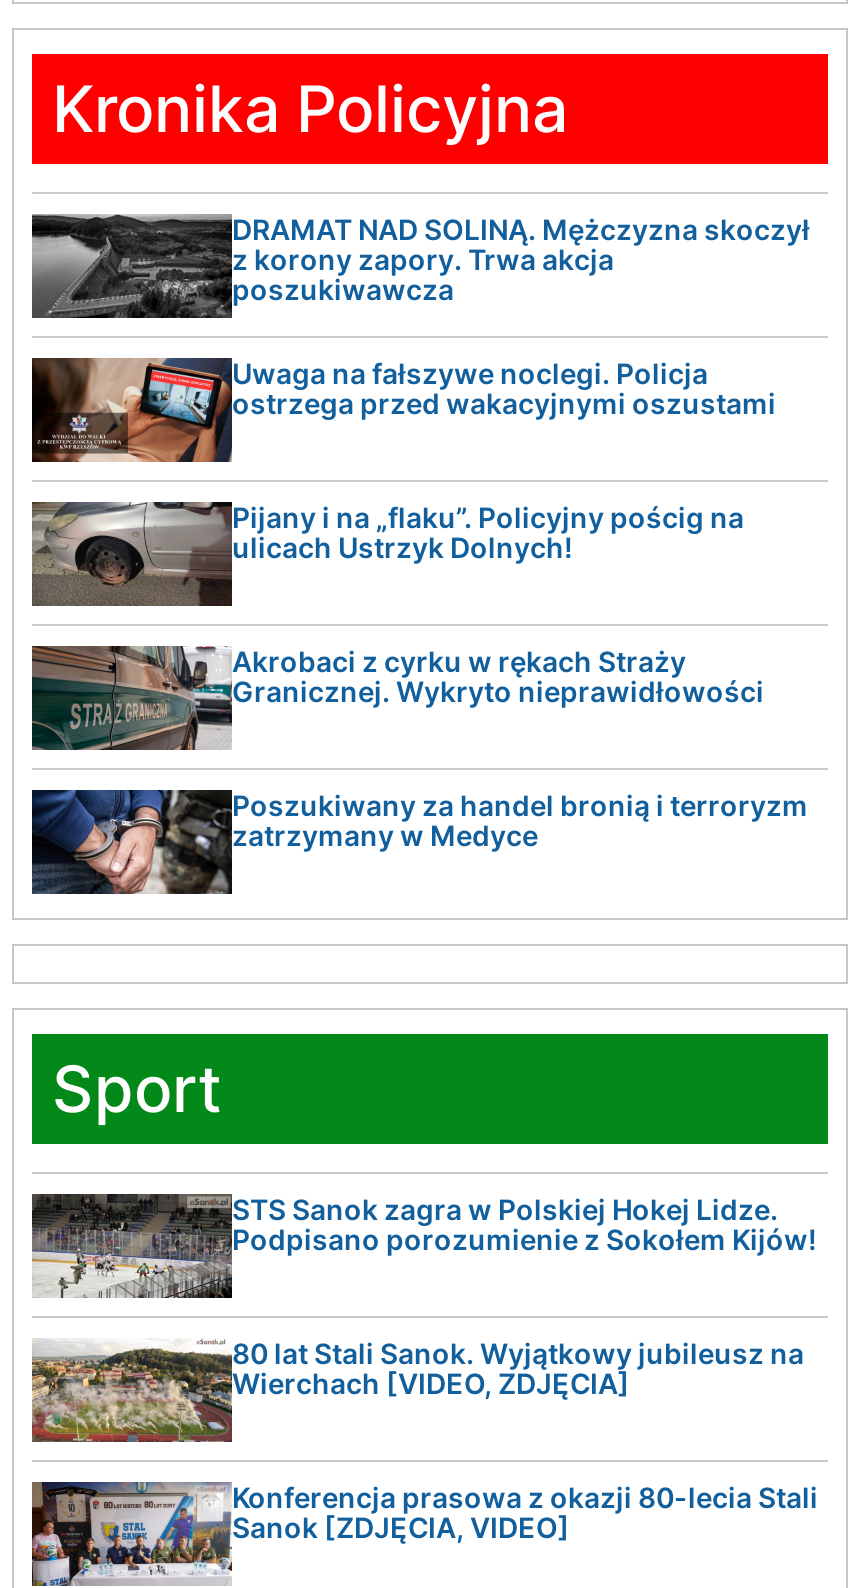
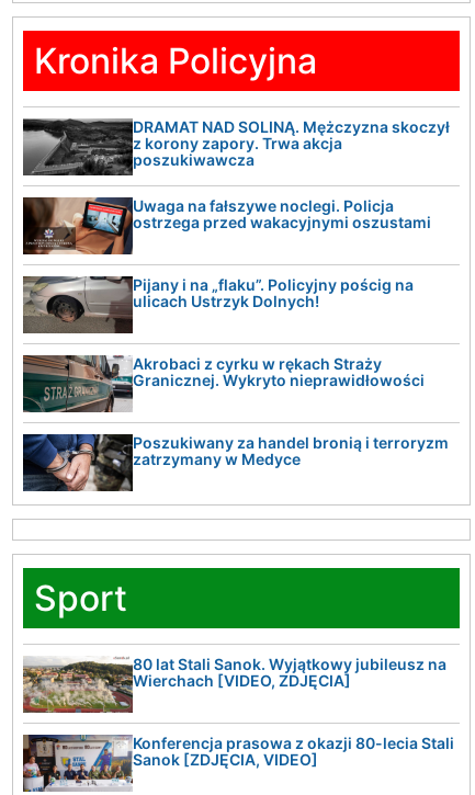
- [image]
- STS Sanok zagra w Polskiej Hokej Lidze.
- Podpisano porozumienie z Sokołem Kijów!
